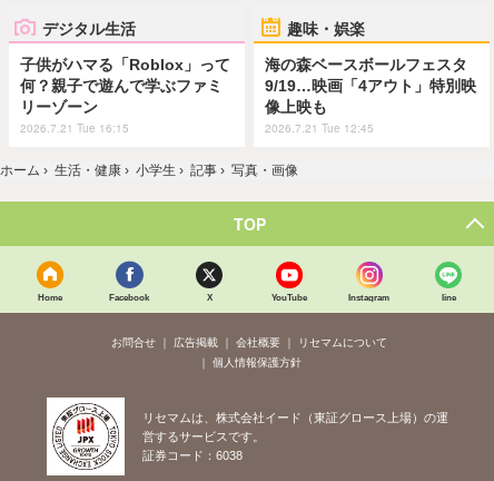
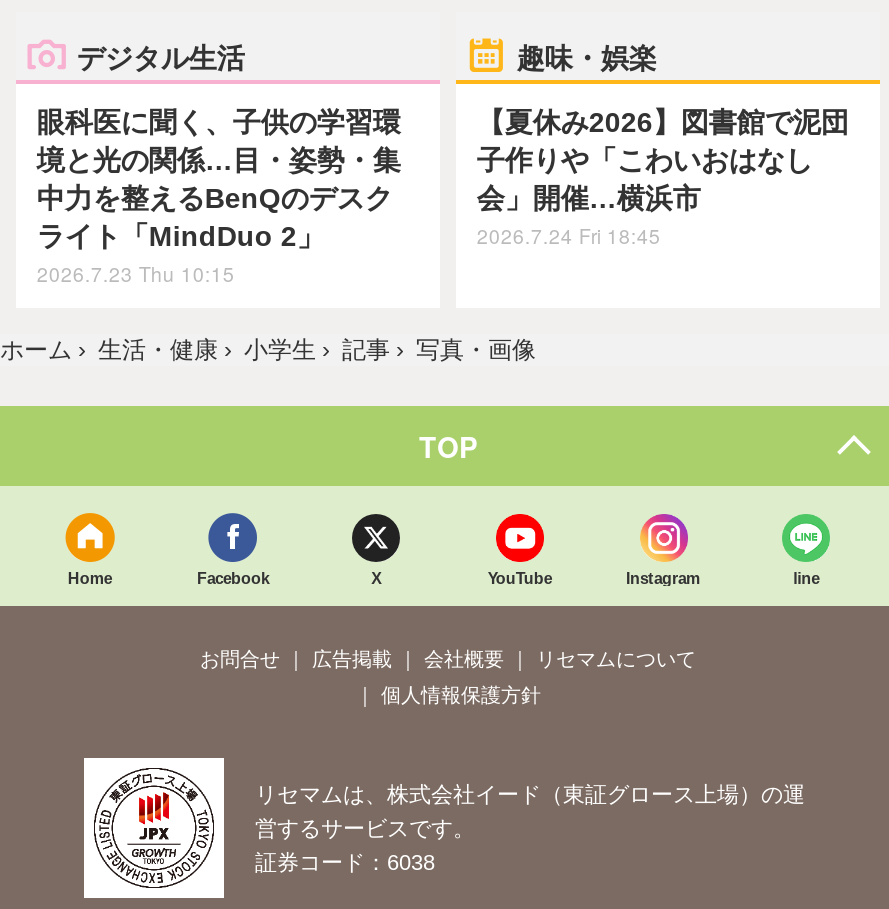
- 子供がハマる「Roblox」って
- 何？親子で遊んで学ぶファミ
- リーゾーン
- 2026.7.21 Tue 16:15
+ 眼科医に聞く、子供の学習環
+ 境と光の関係…目・姿勢・集
+ 中力を整えるBenQのデスク
+ ライト「MindDuo 2」
+ 2026.7.23 Thu 10:15

- 海の森ベースボールフェスタ
- 9/19…映画「4アウト」特別映
- 像上映も
- 2026.7.21 Tue 12:45
+ 【夏休み2026】図書館で泥団
+ 子作りや「こわいおはなし
+ 会」開催…横浜市
+ 2026.7.24 Fri 18:45
